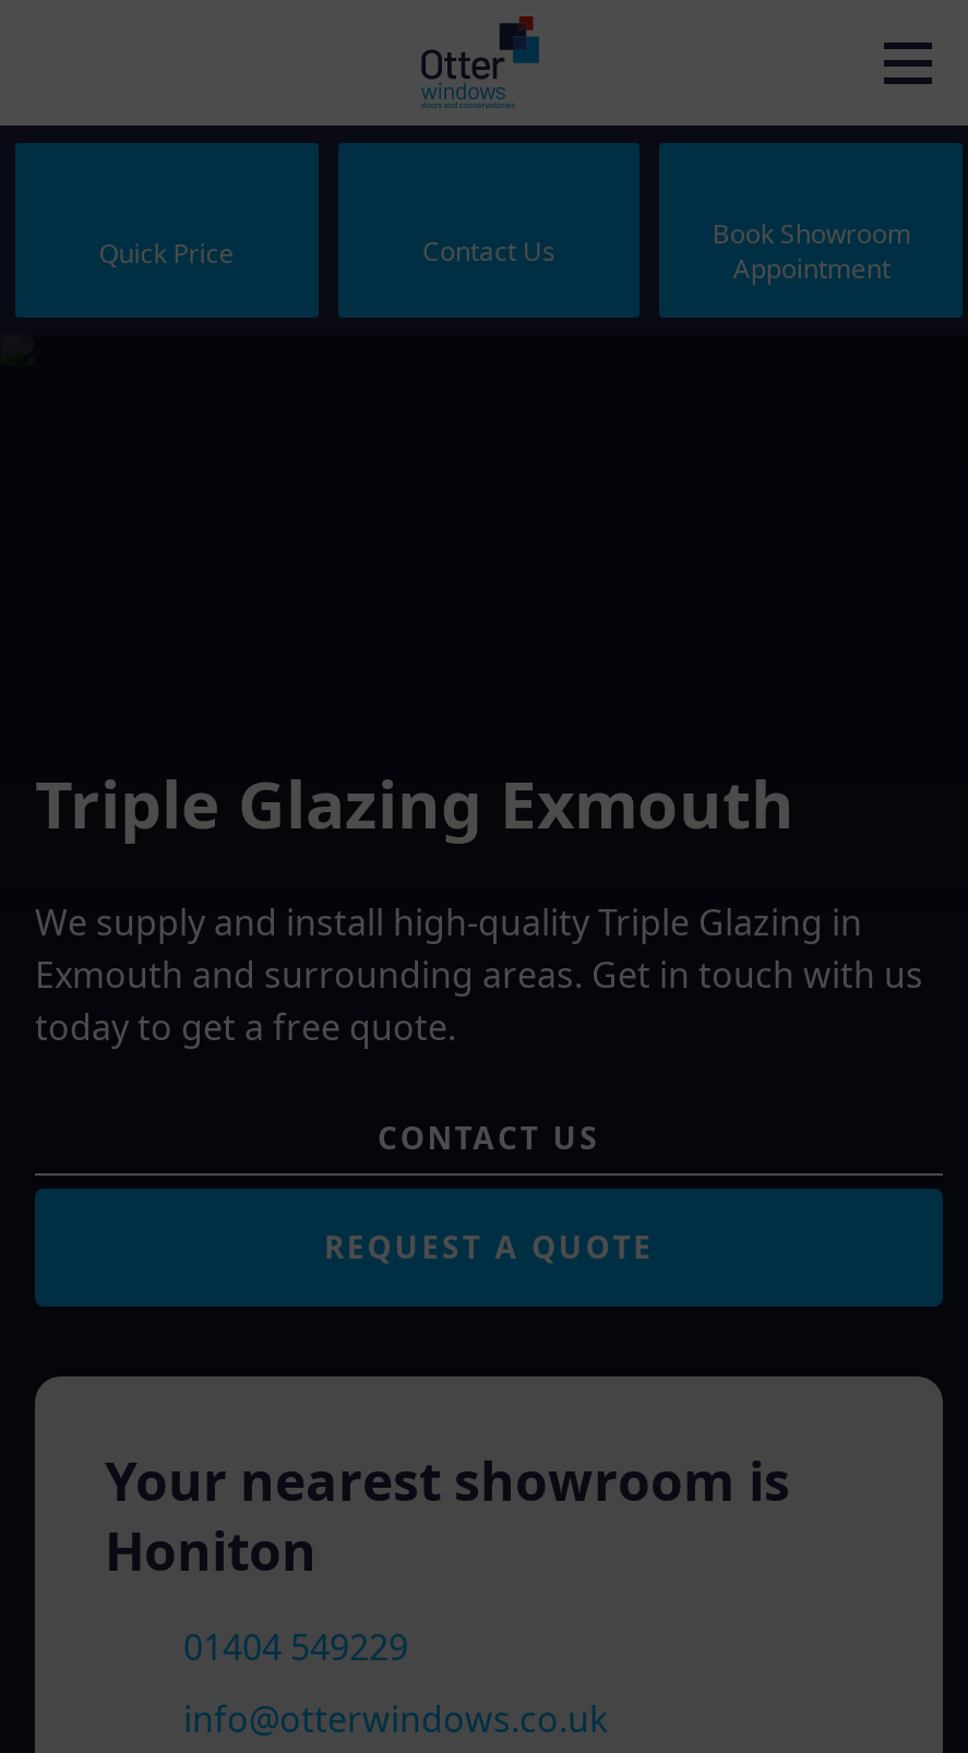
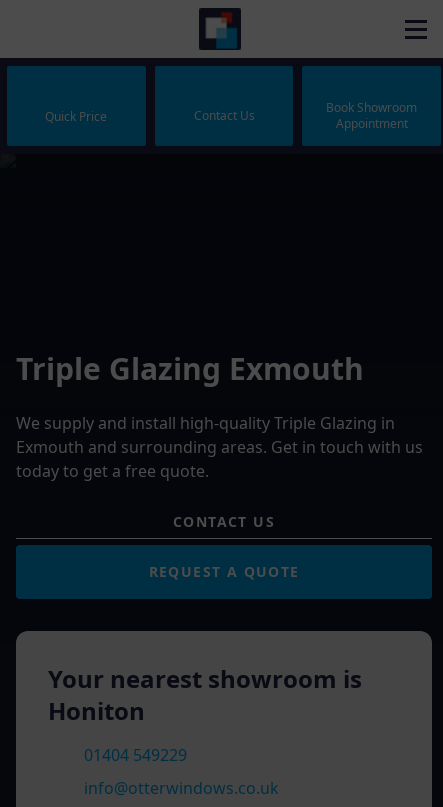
- [image]
+ [image]
